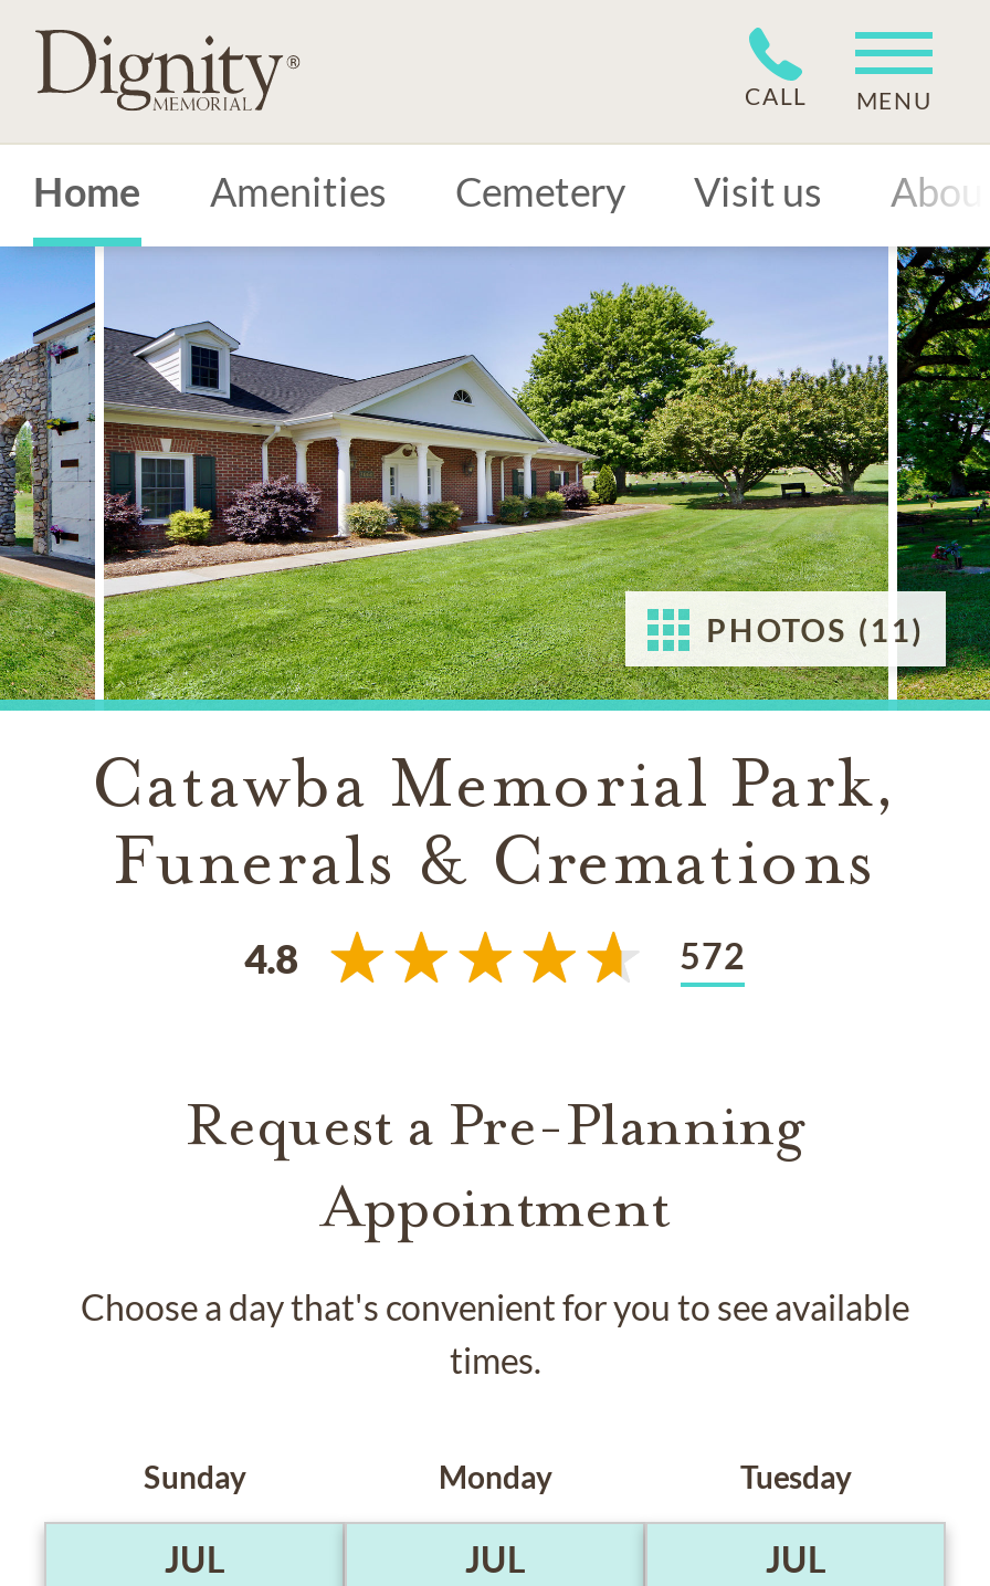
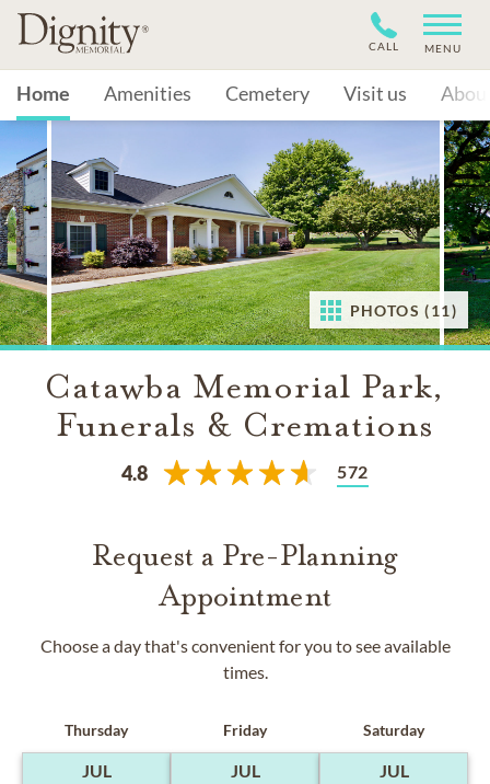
- Sunday
+ Thursday

- Monday
+ Friday

- Tuesday
+ Saturday
